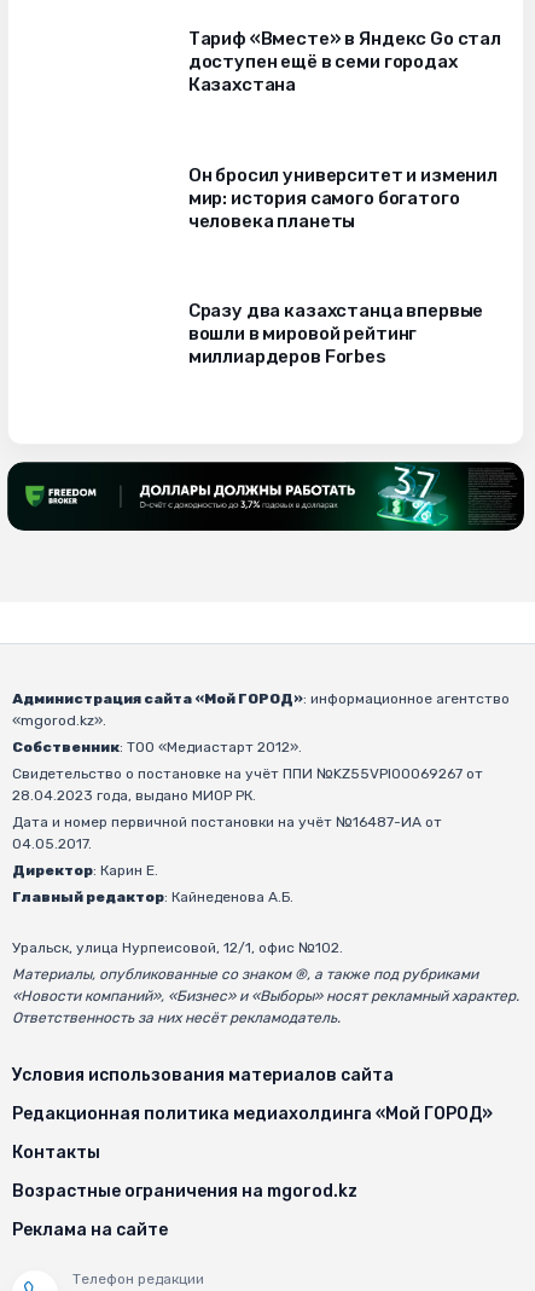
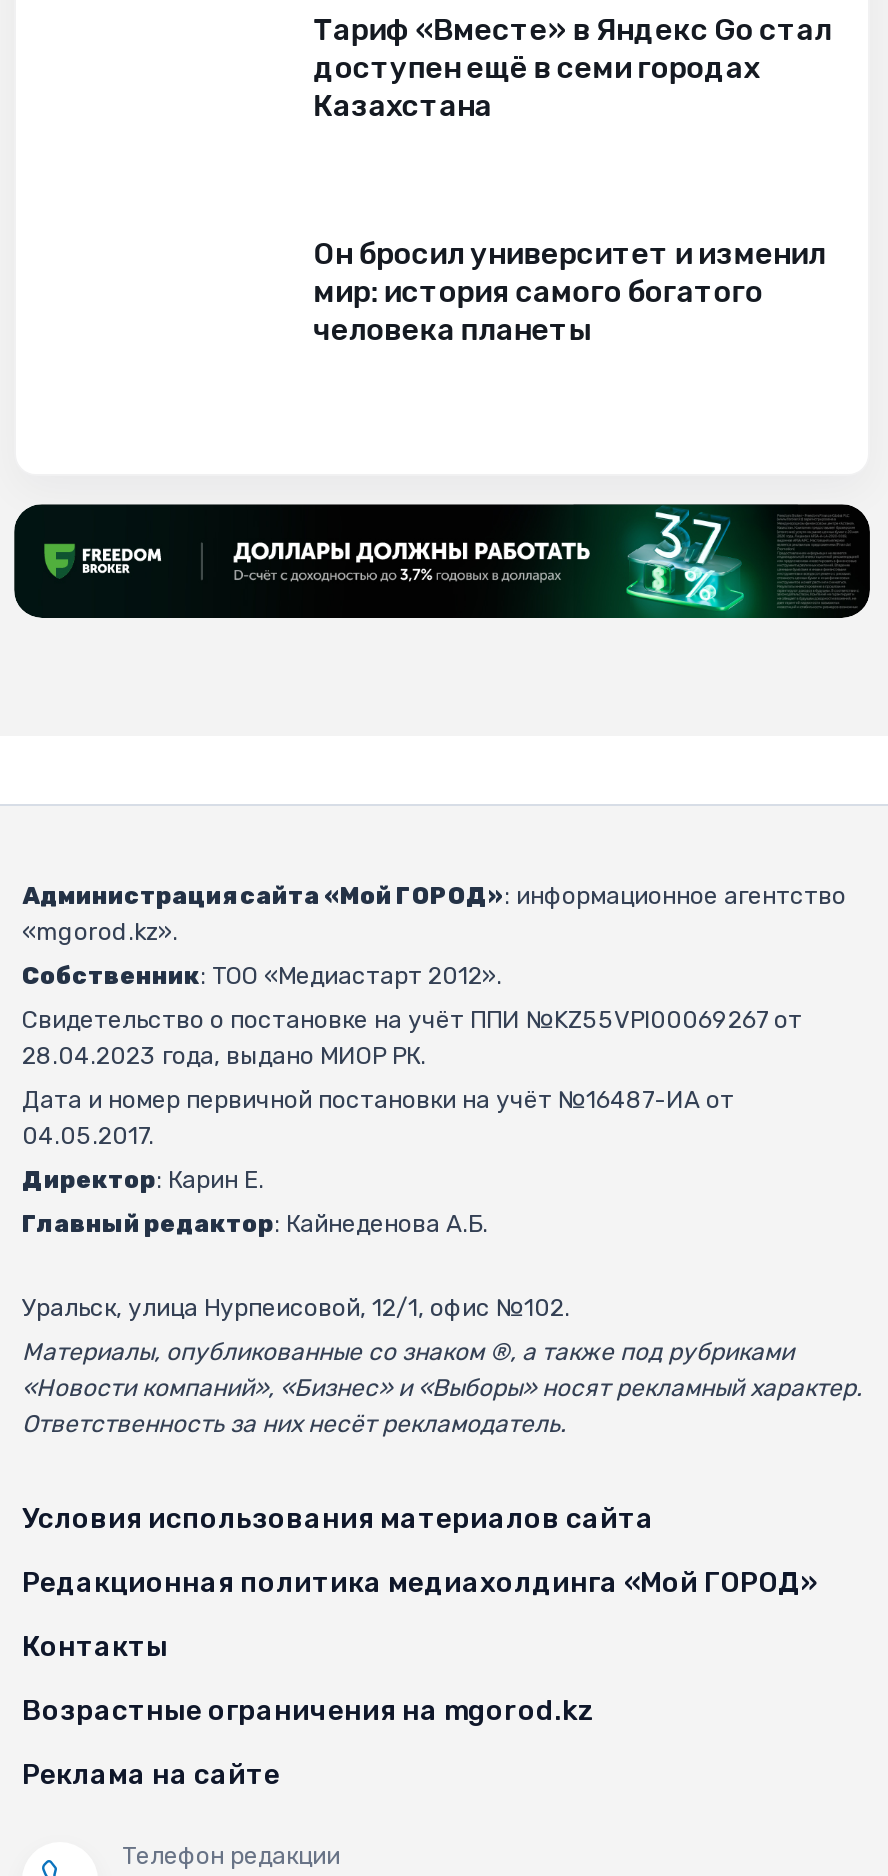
- Сразу два казахстанца впервые
- вошли в мировой рейтинг
- миллиардеров Forbes
